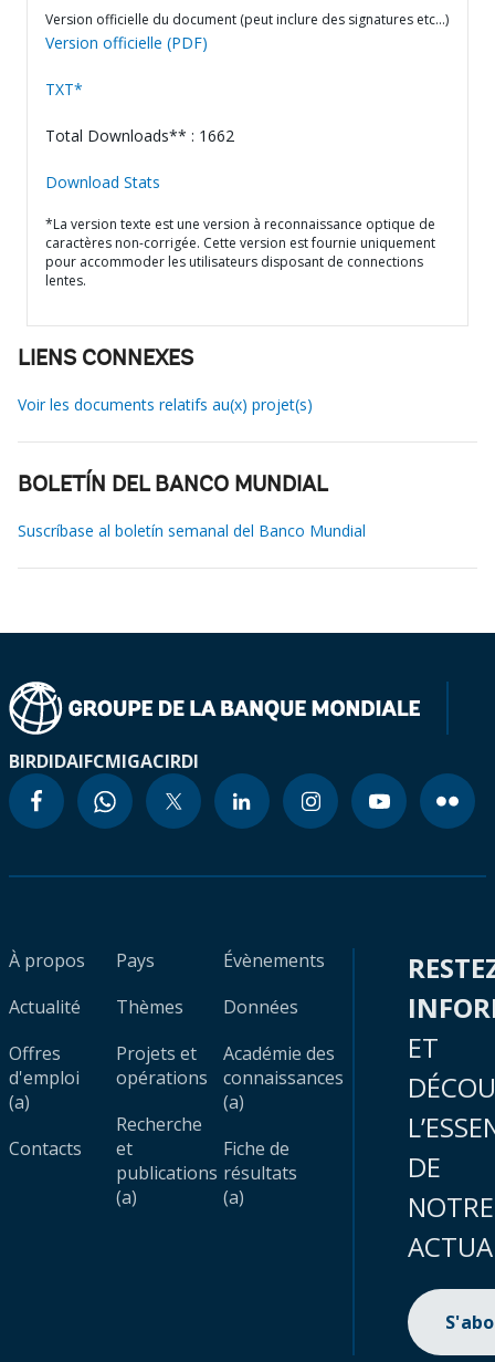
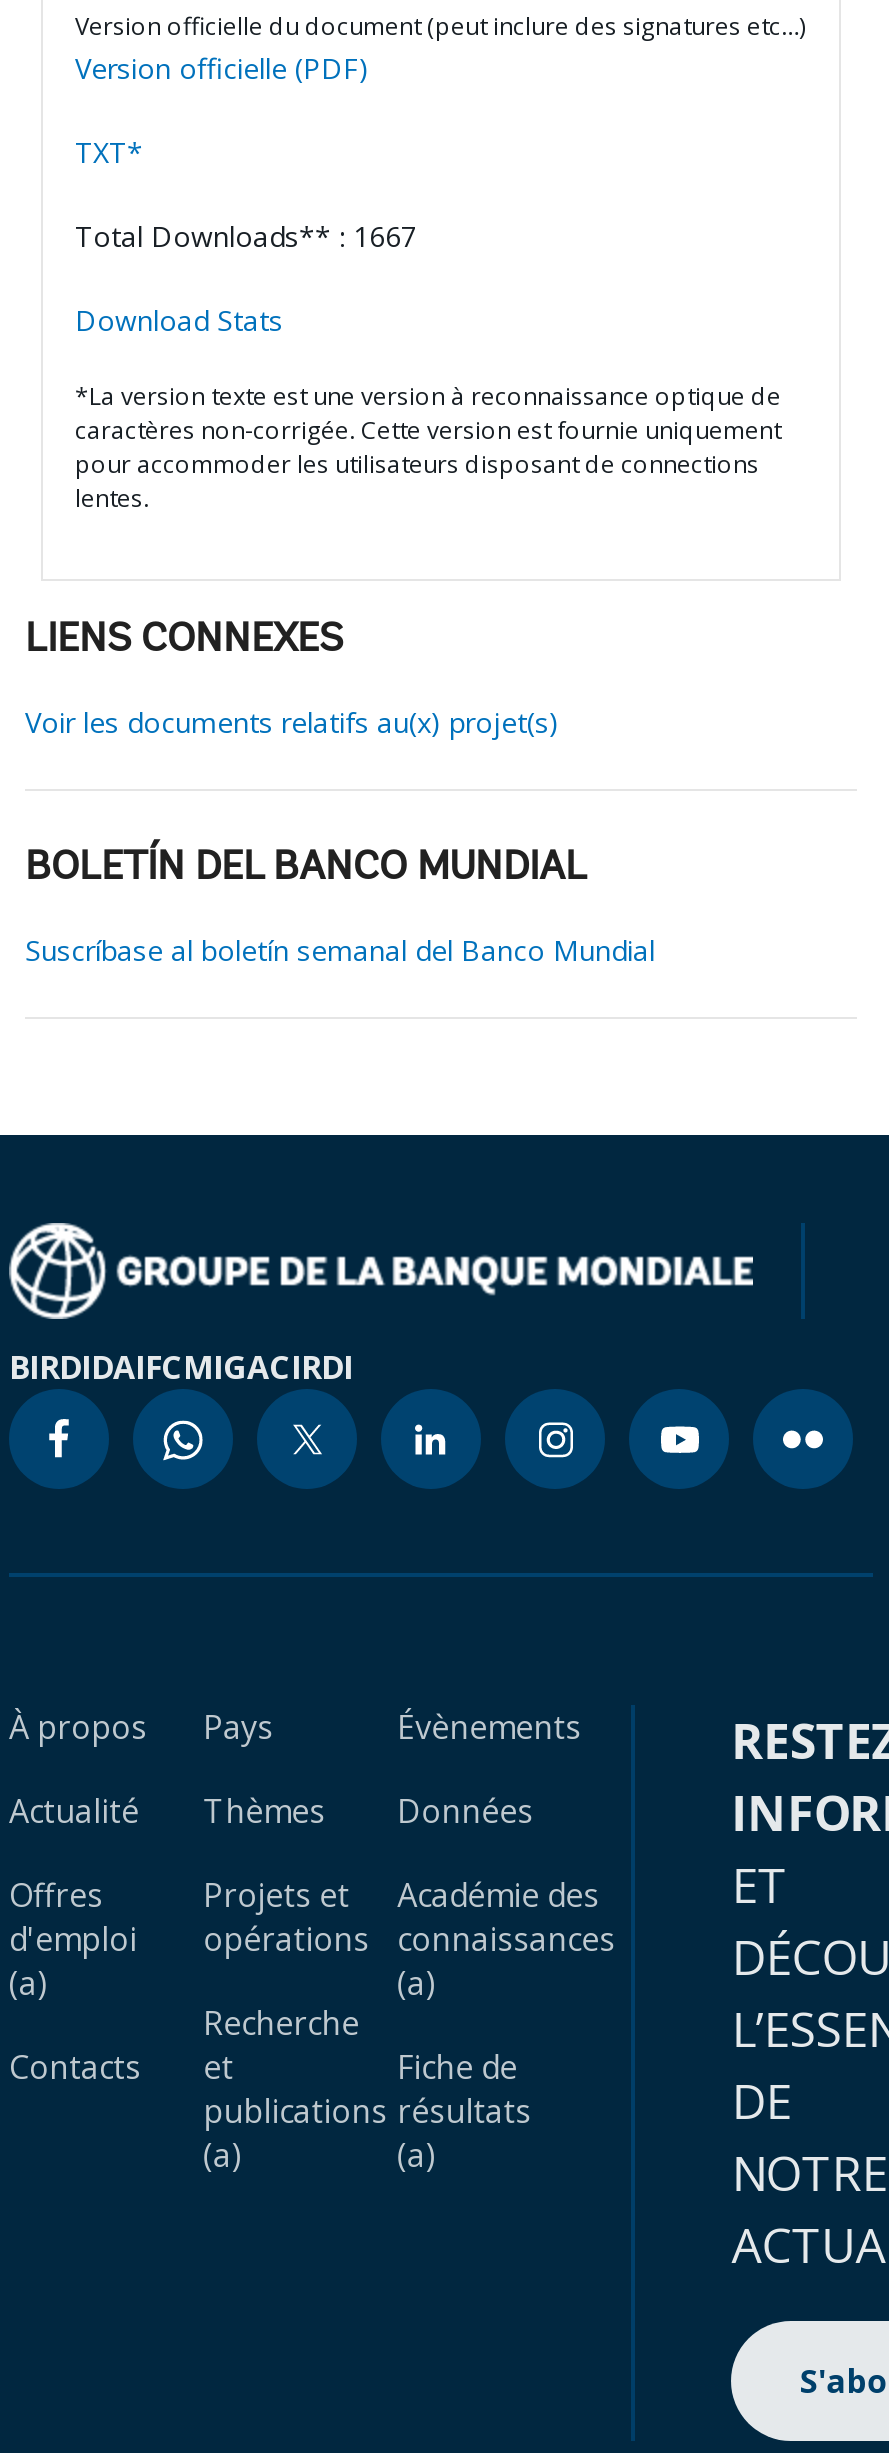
- Total Downloads** : 1662
+ Total Downloads** : 1667
